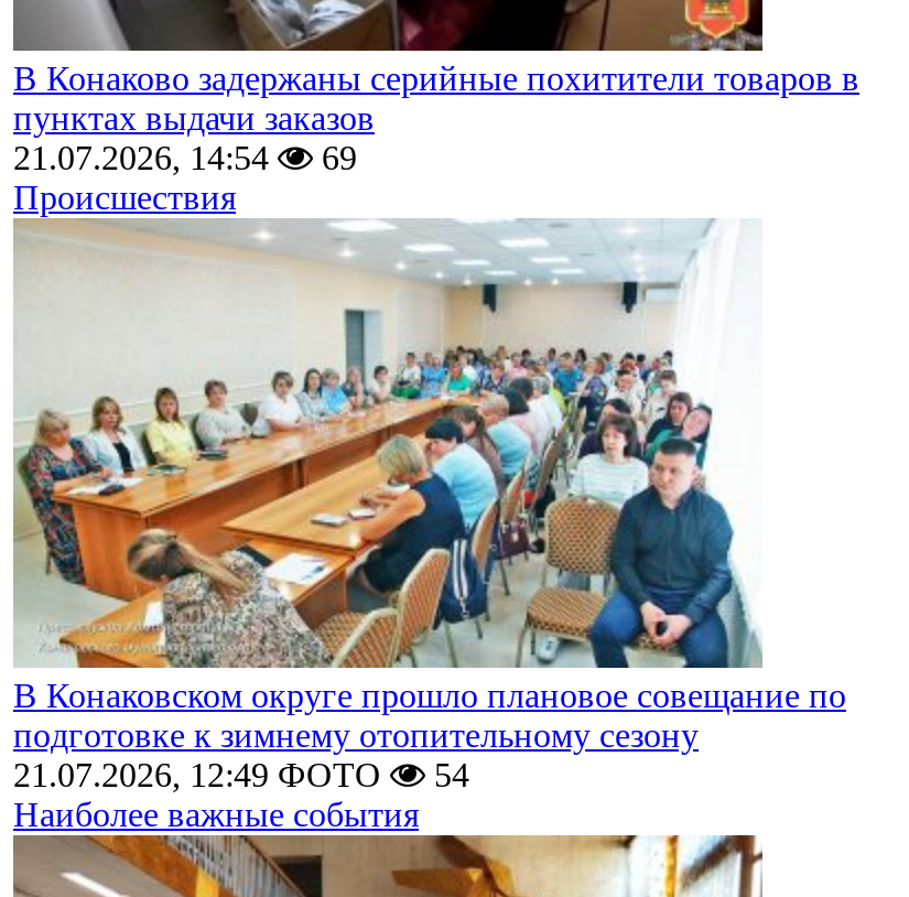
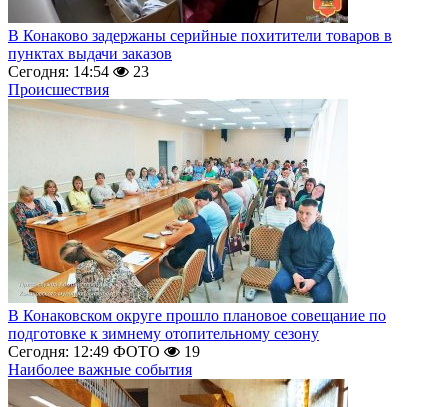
- 21.07.2026, 14:54
- 69
+ Сегодня: 14:54
+ 23

- 21.07.2026, 12:49 ФОТО
+ Сегодня: 12:49 ФОТО

- 54
+ 19
